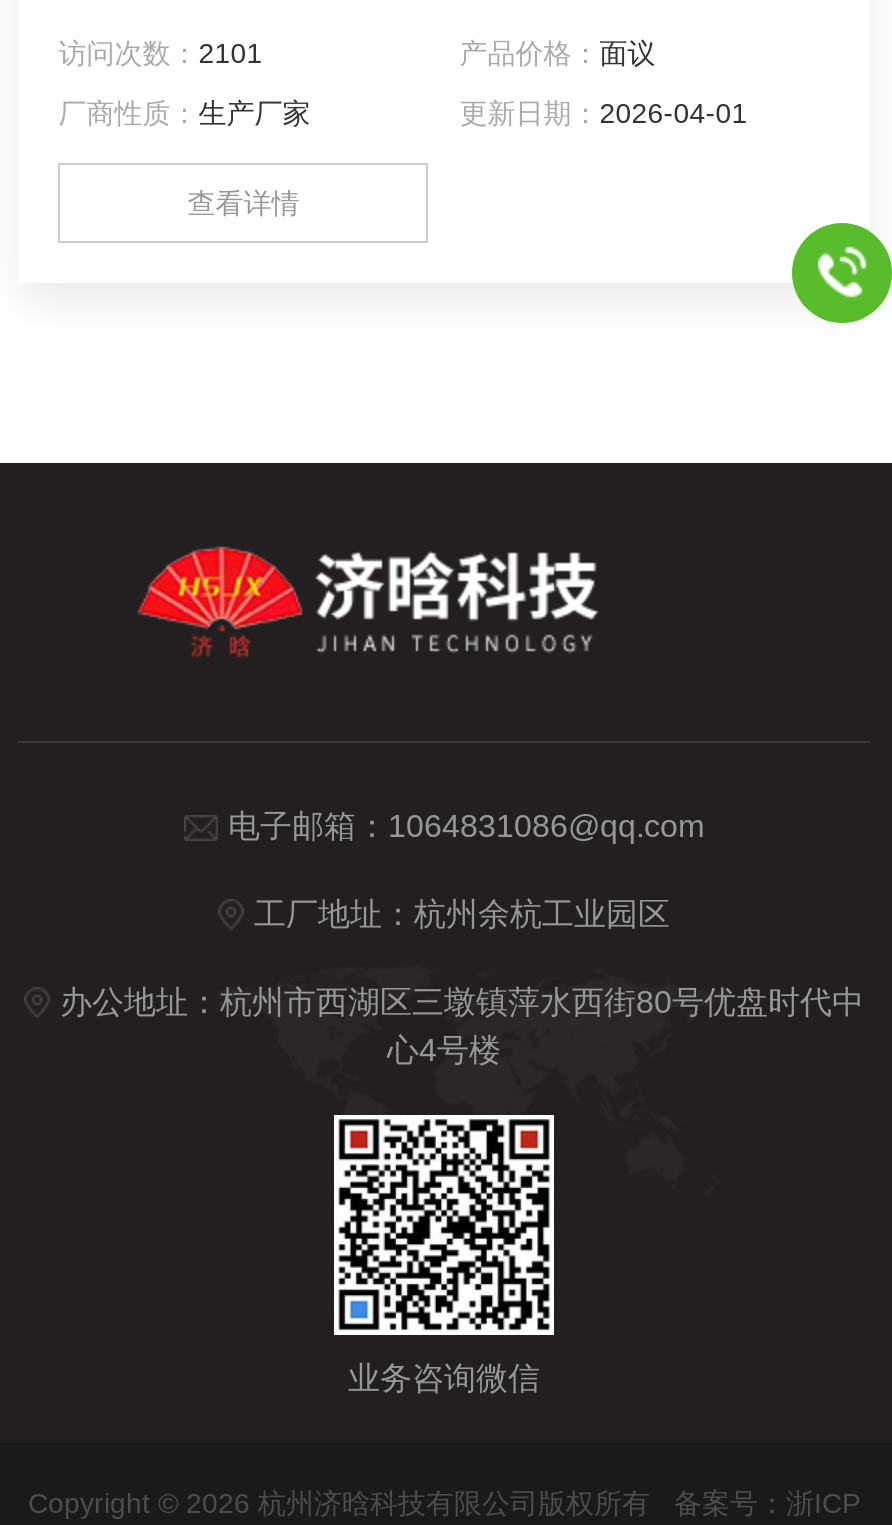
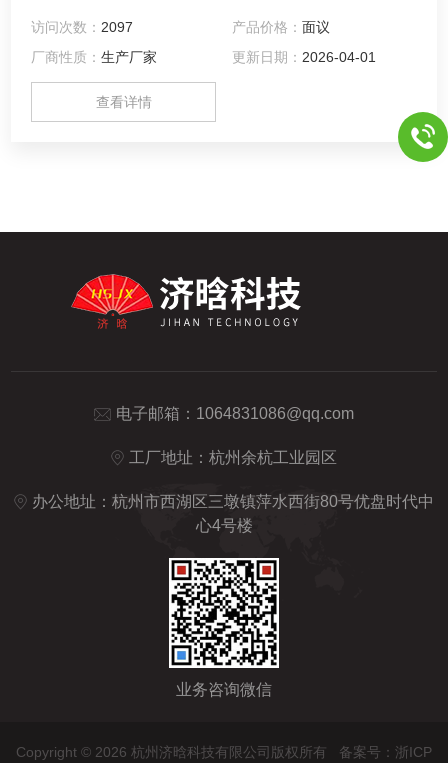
- 访问次数：2101
+ 访问次数：2097
